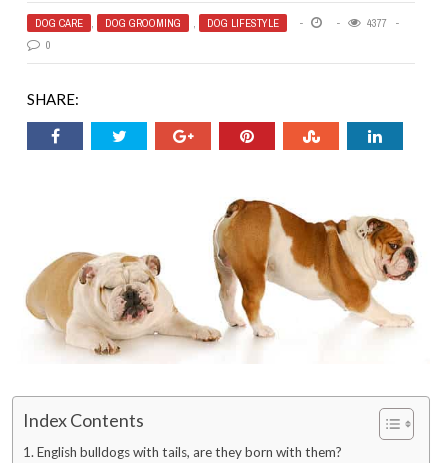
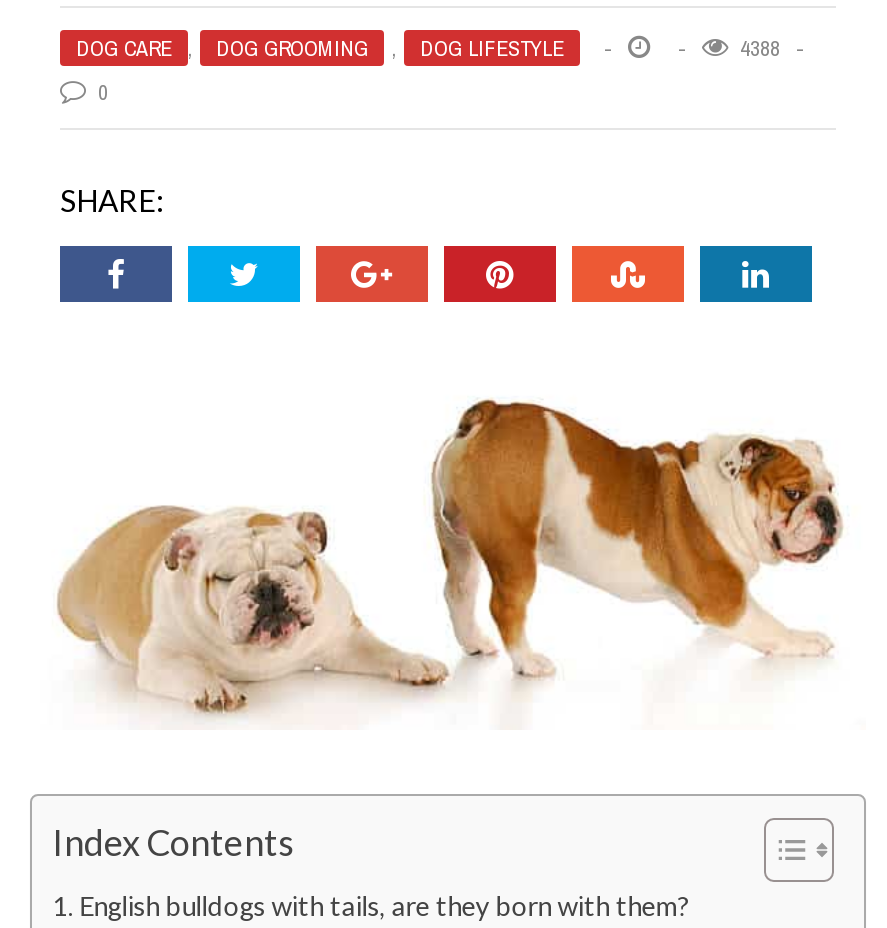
- 4377
+ 4388
